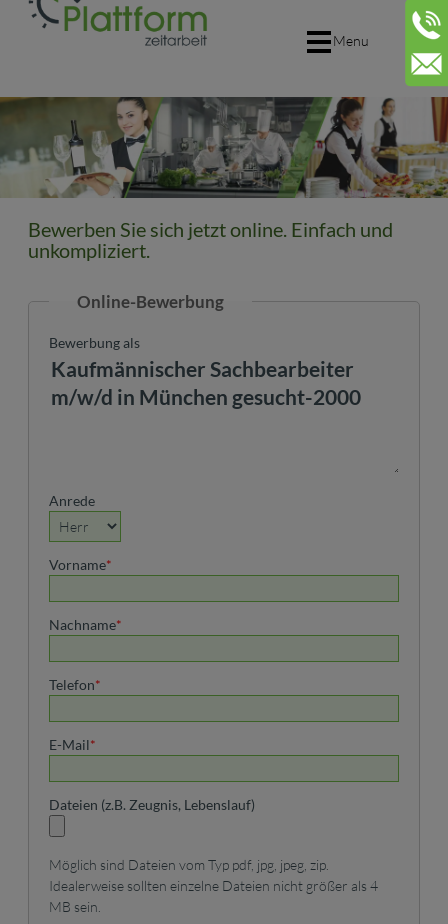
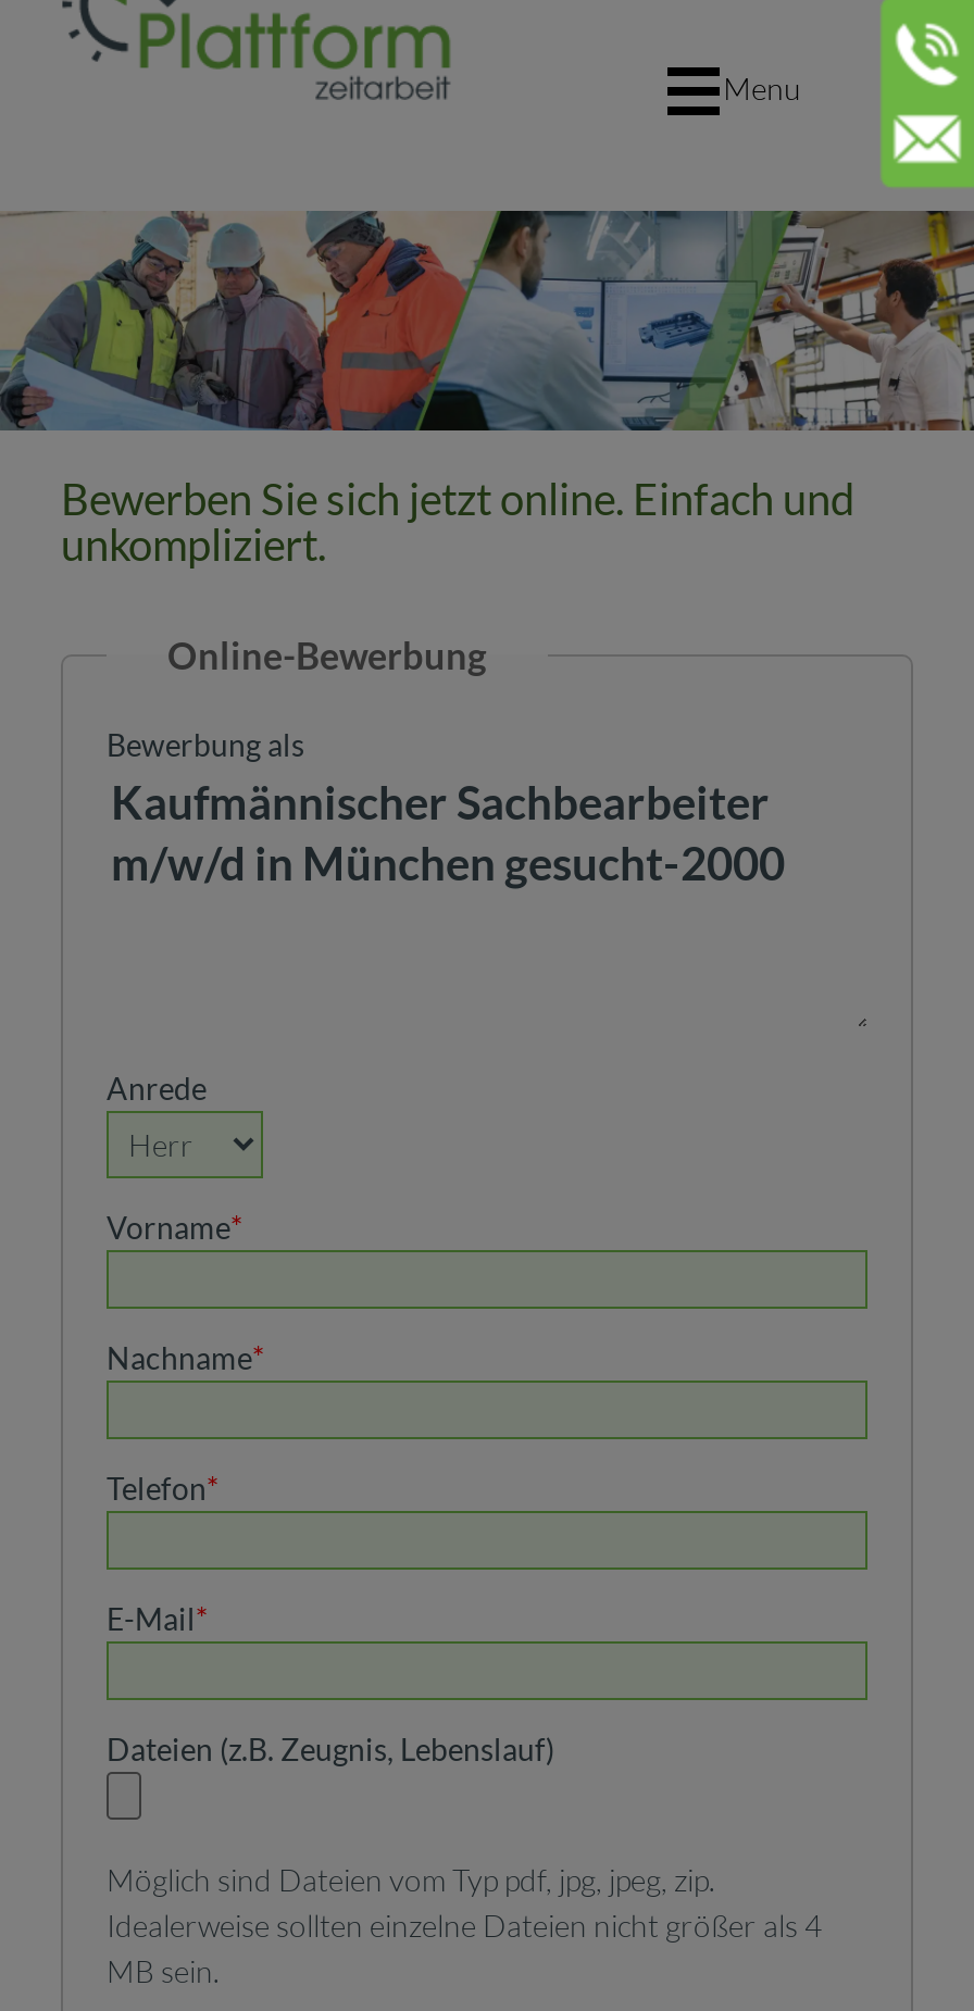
- [image]
+ [image]
